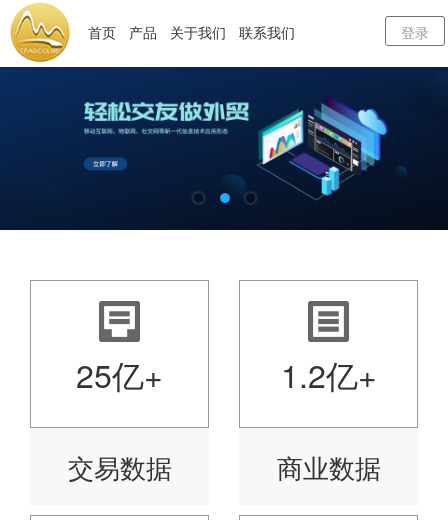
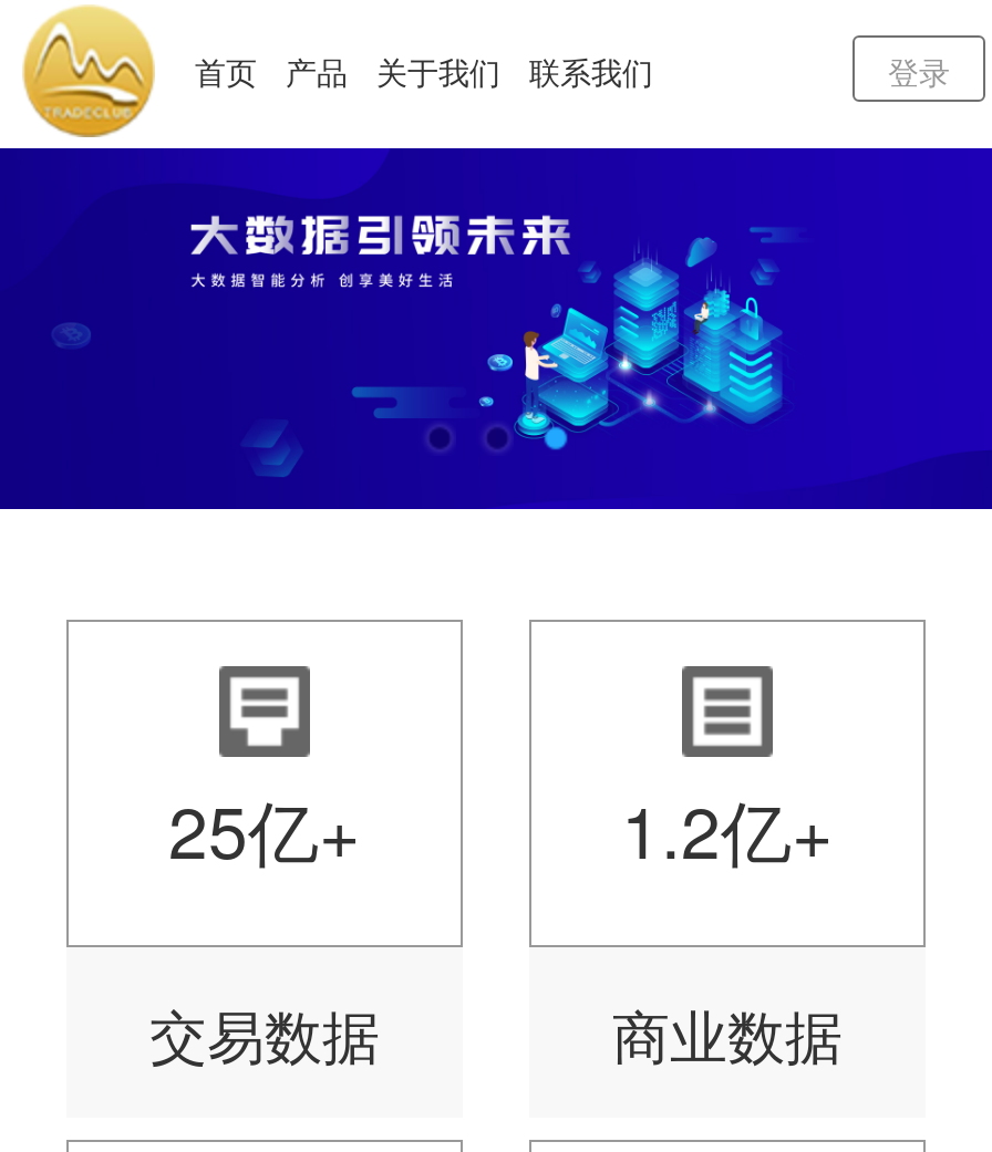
- [image]
+ [image]
